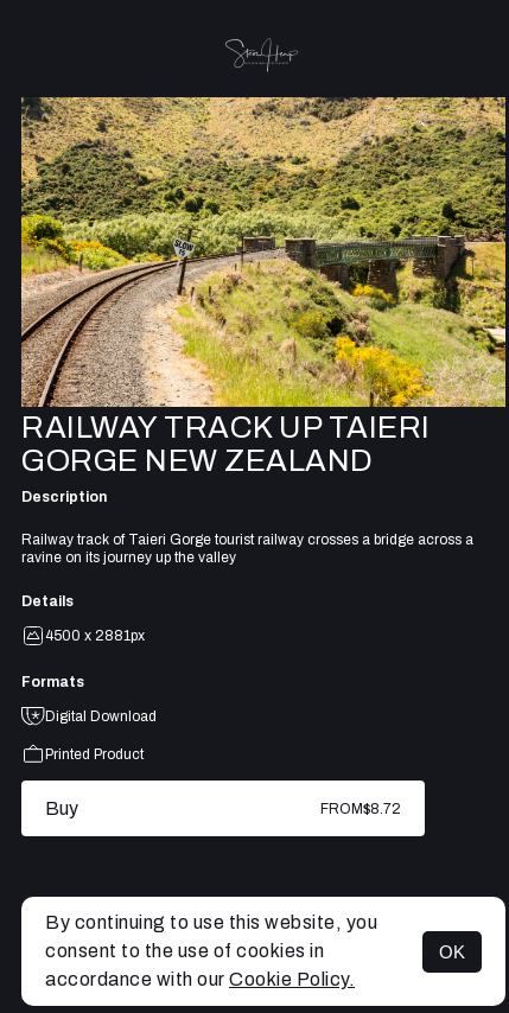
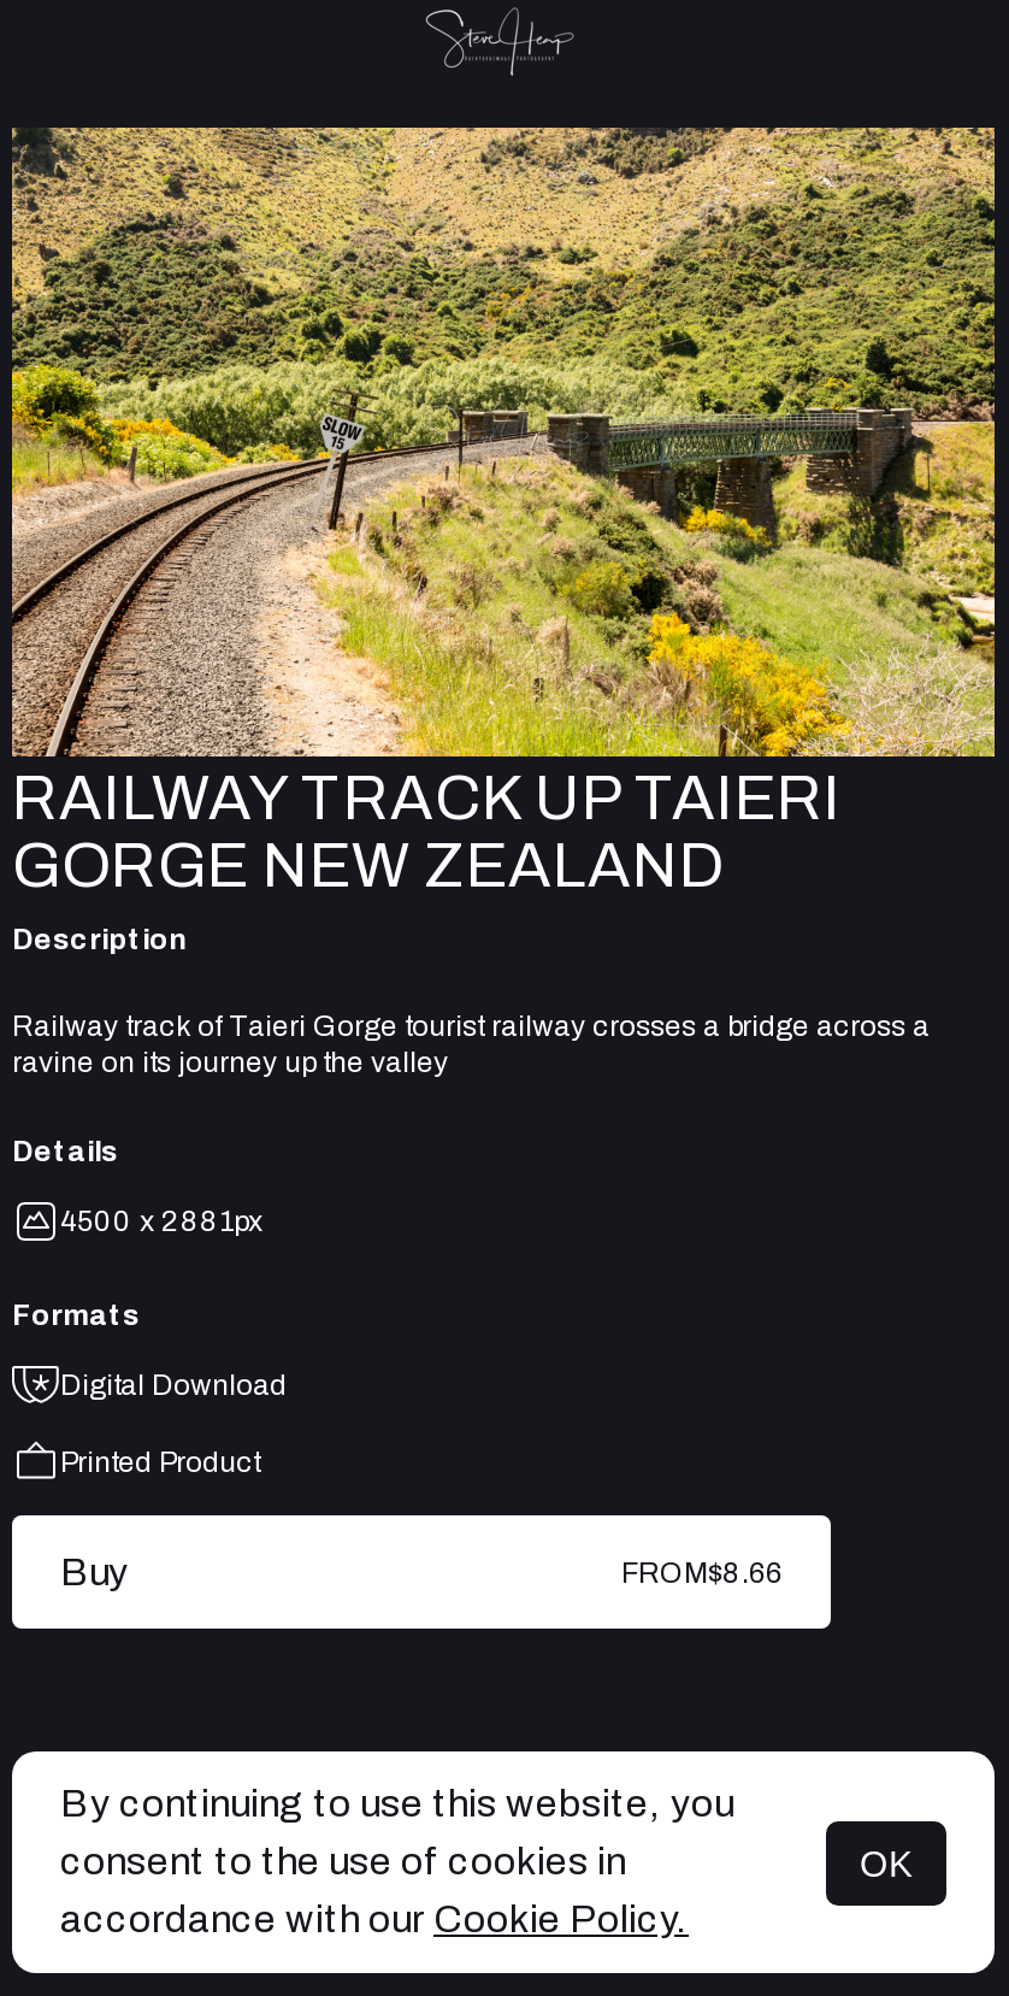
- FROM$8.72
+ FROM$8.66
